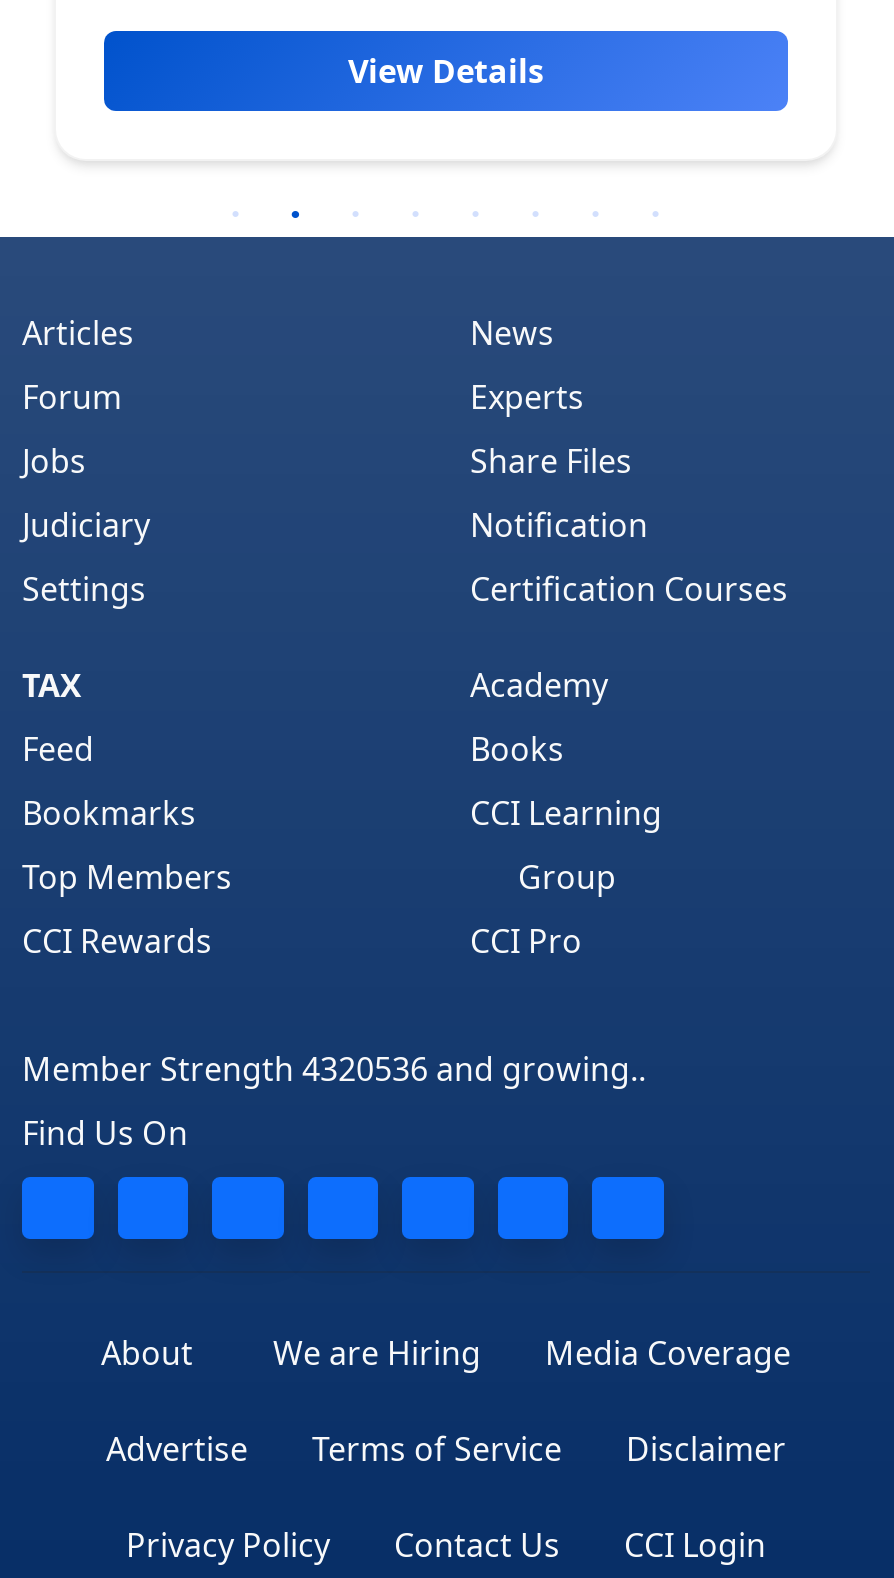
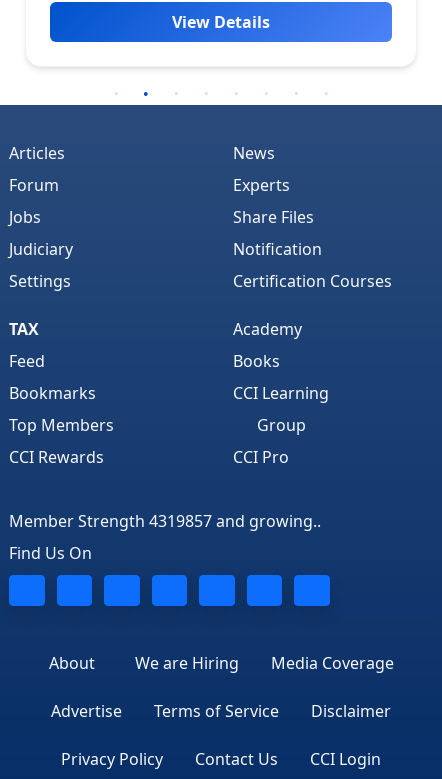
- Member Strength 4320536 and growing..
+ Member Strength 4319857 and growing..
